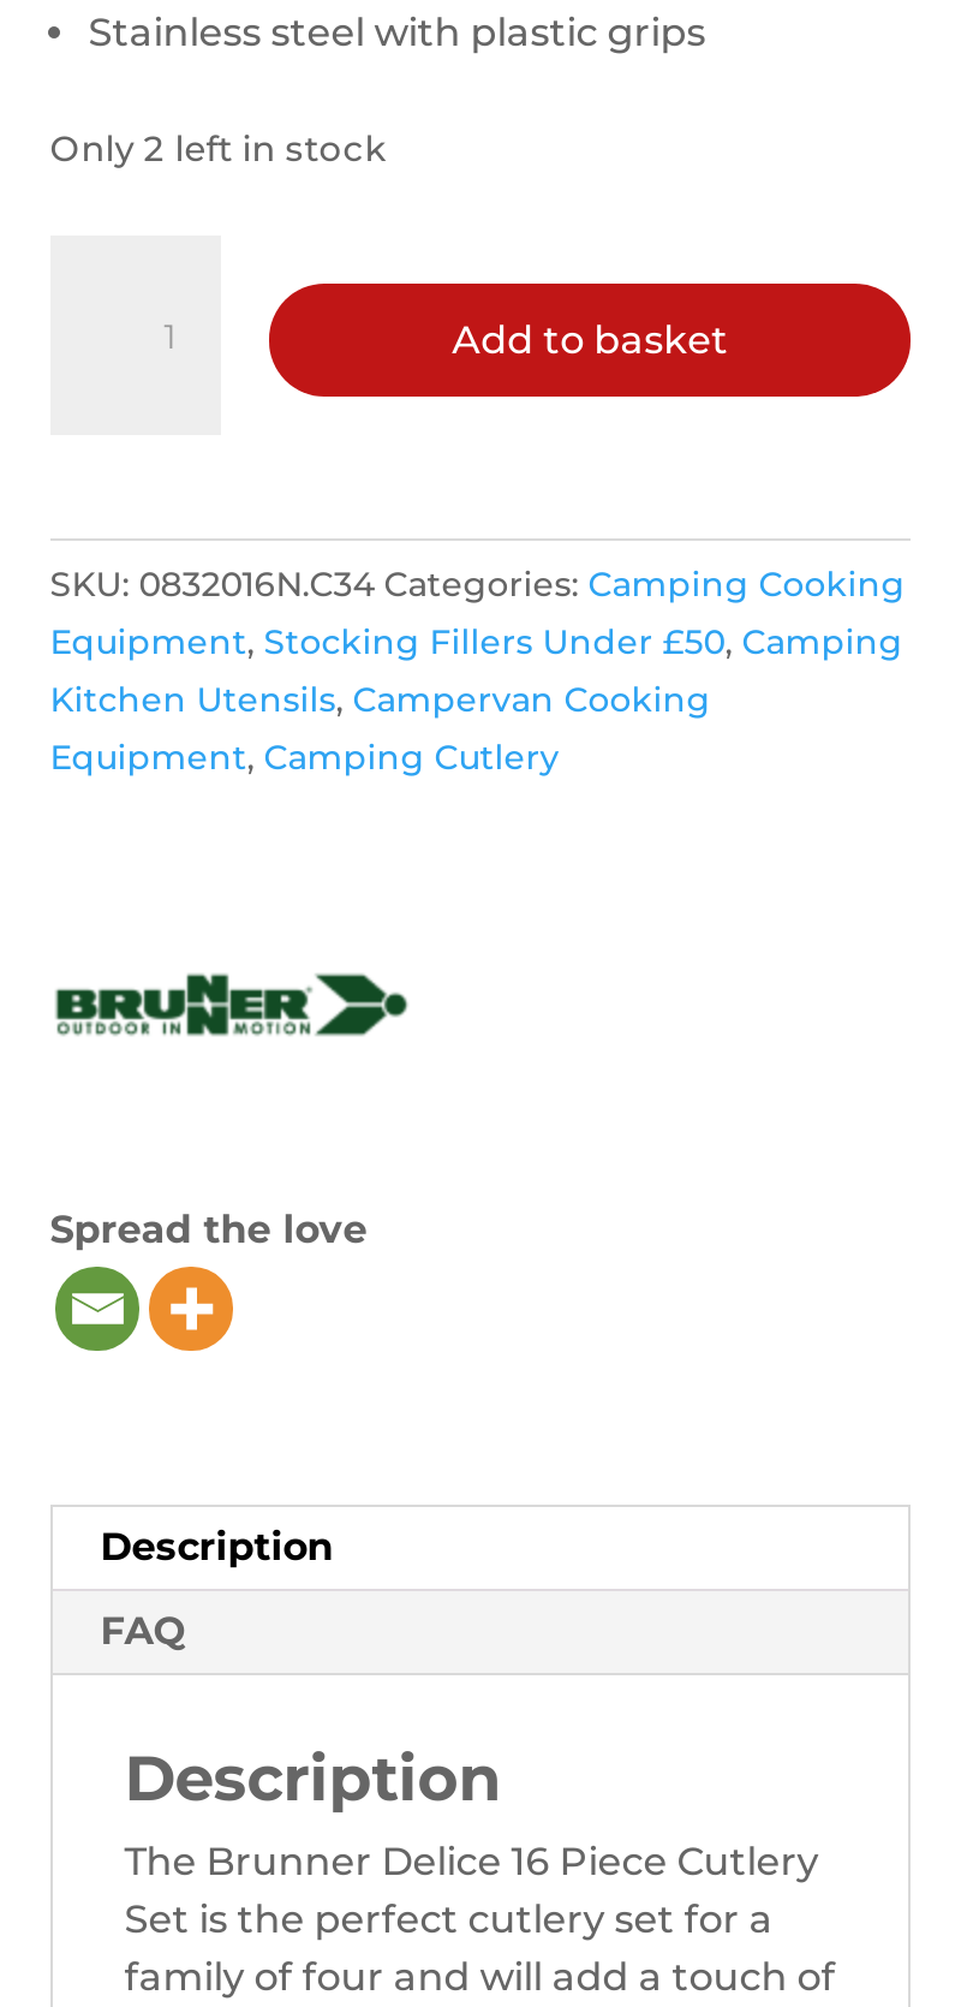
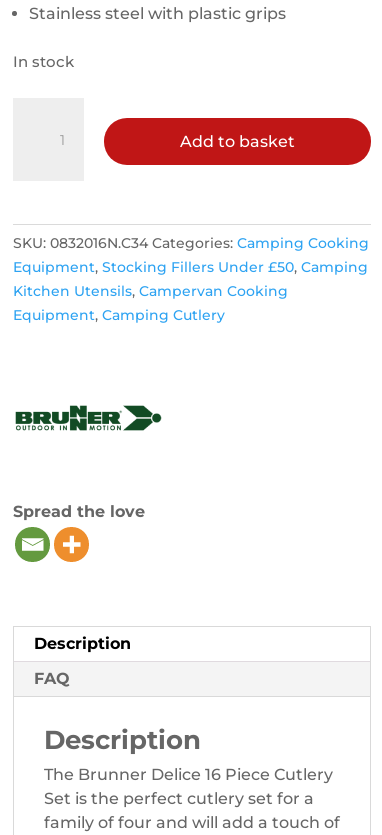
- Only 2 left in stock
+ In stock
